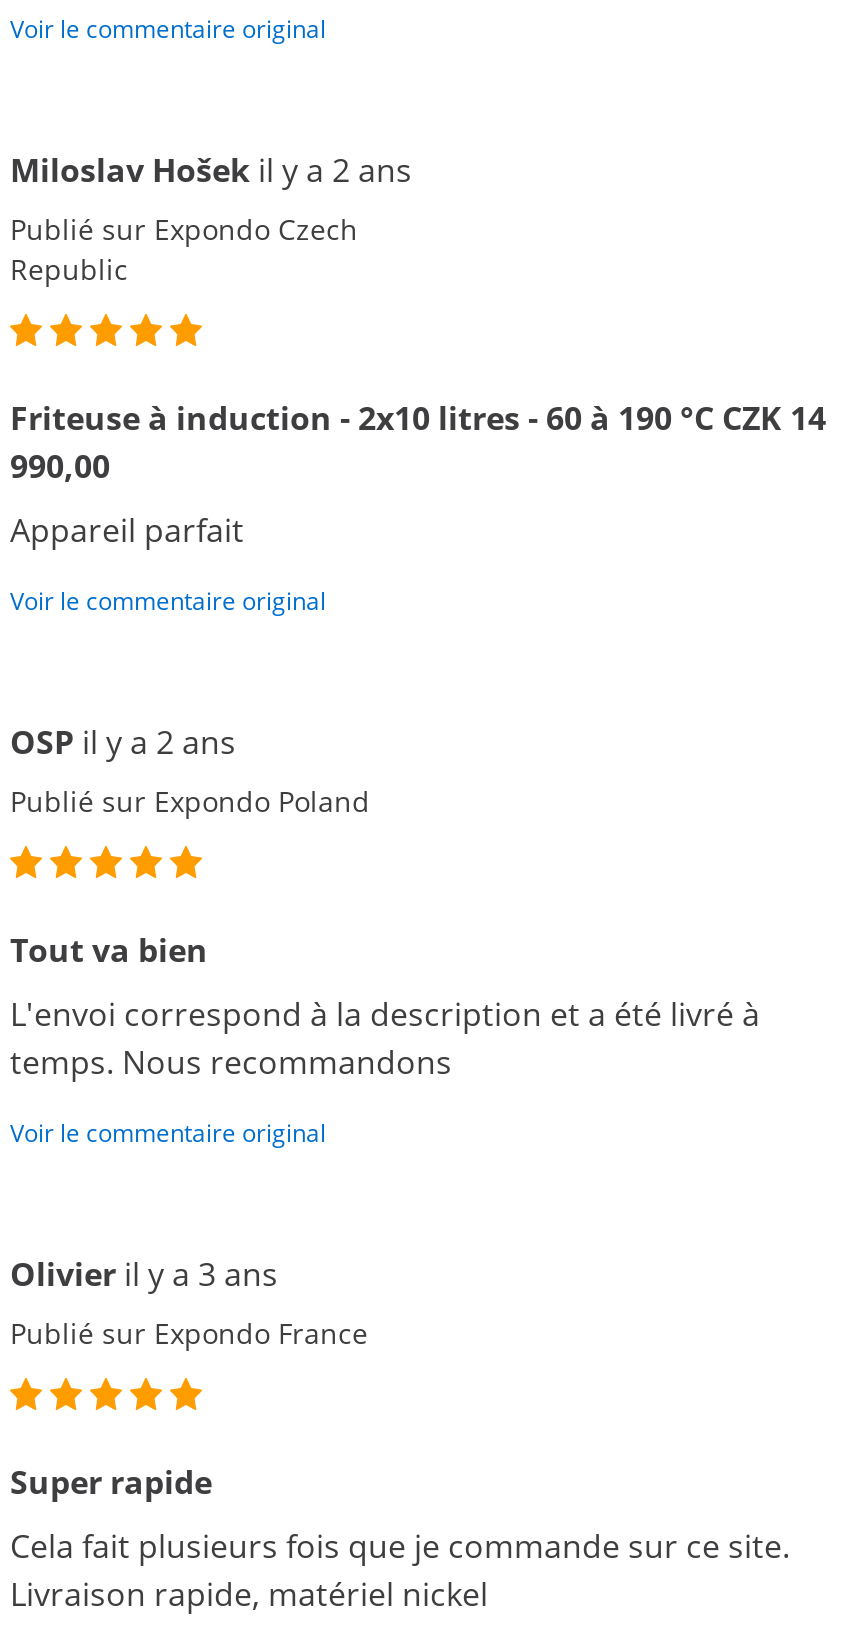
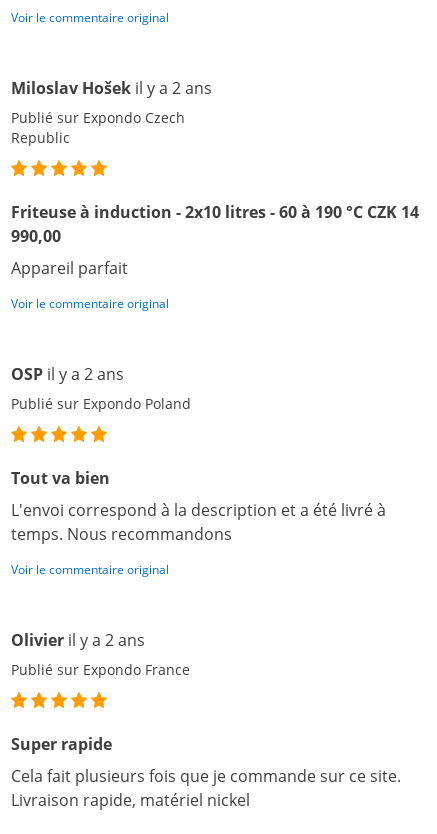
- Olivier il y a 3 ans
+ Olivier il y a 2 ans
